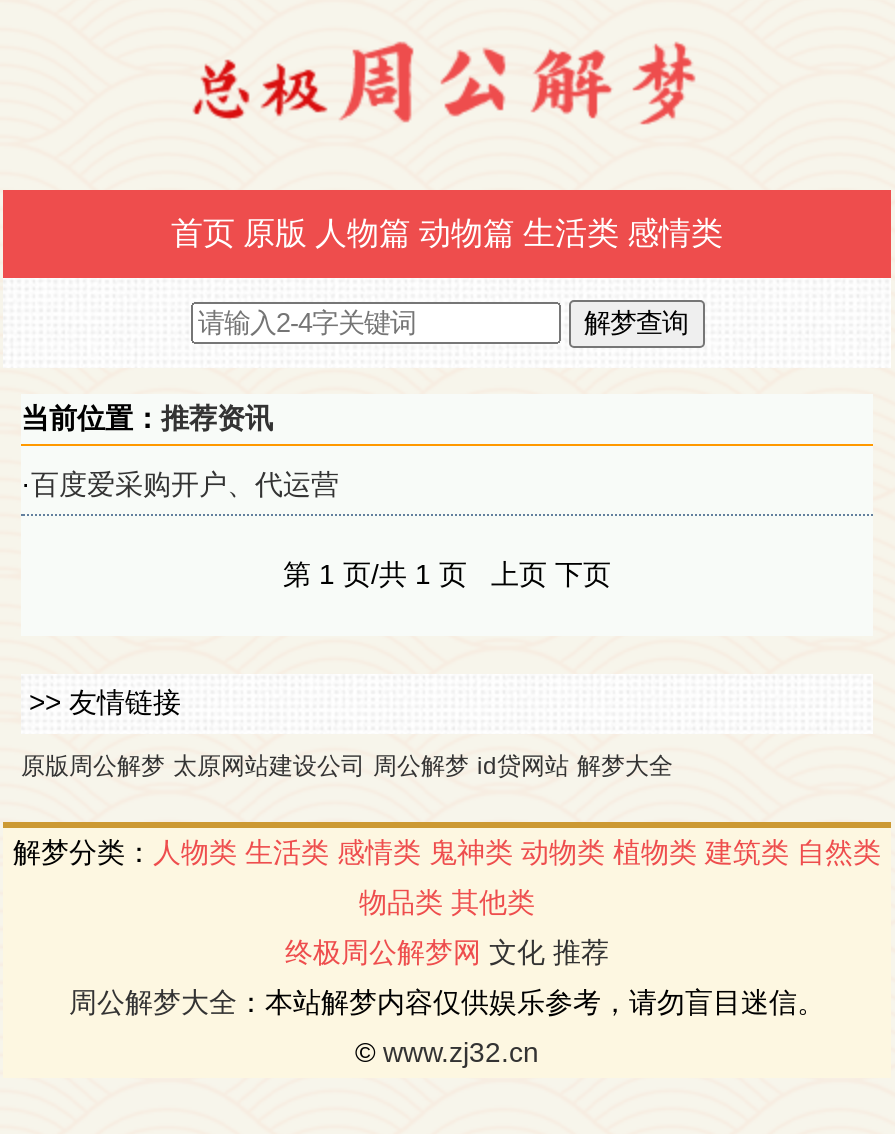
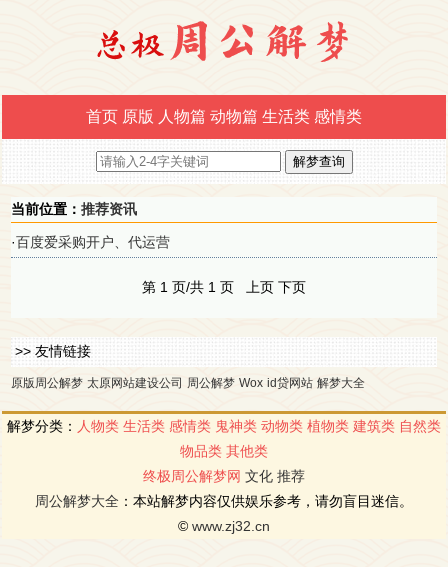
- 原版周公解梦 太原网站建设公司 周公解梦 id贷网站 解梦大全
+ 原版周公解梦 太原网站建设公司 周公解梦 Wox id贷网站 解梦大全
